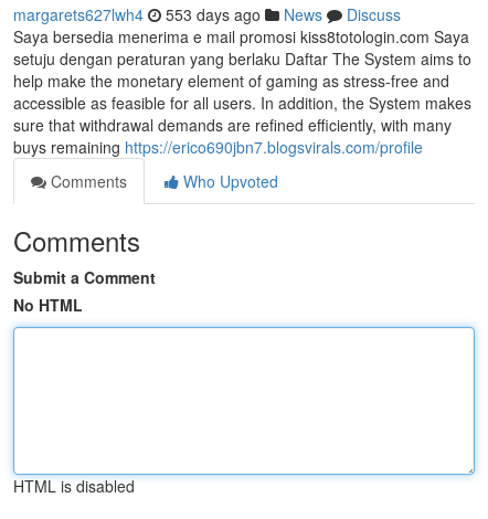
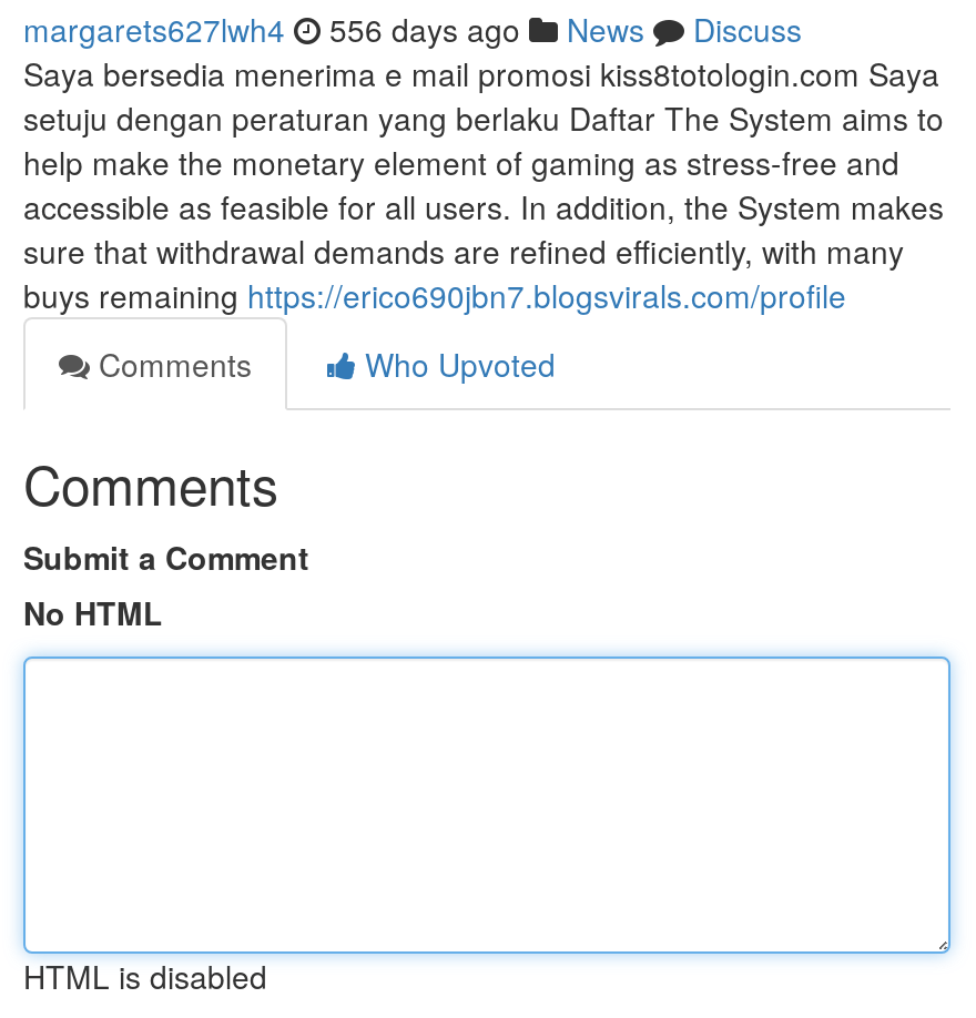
- margarets627lwh4 553 days ago News Discuss
+ margarets627lwh4 556 days ago News Discuss
